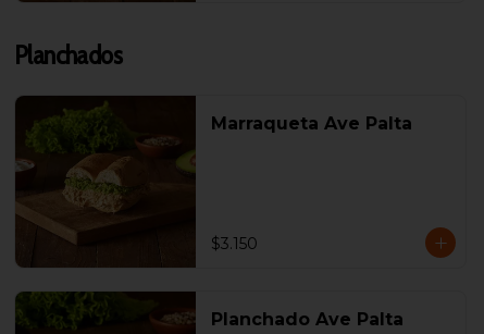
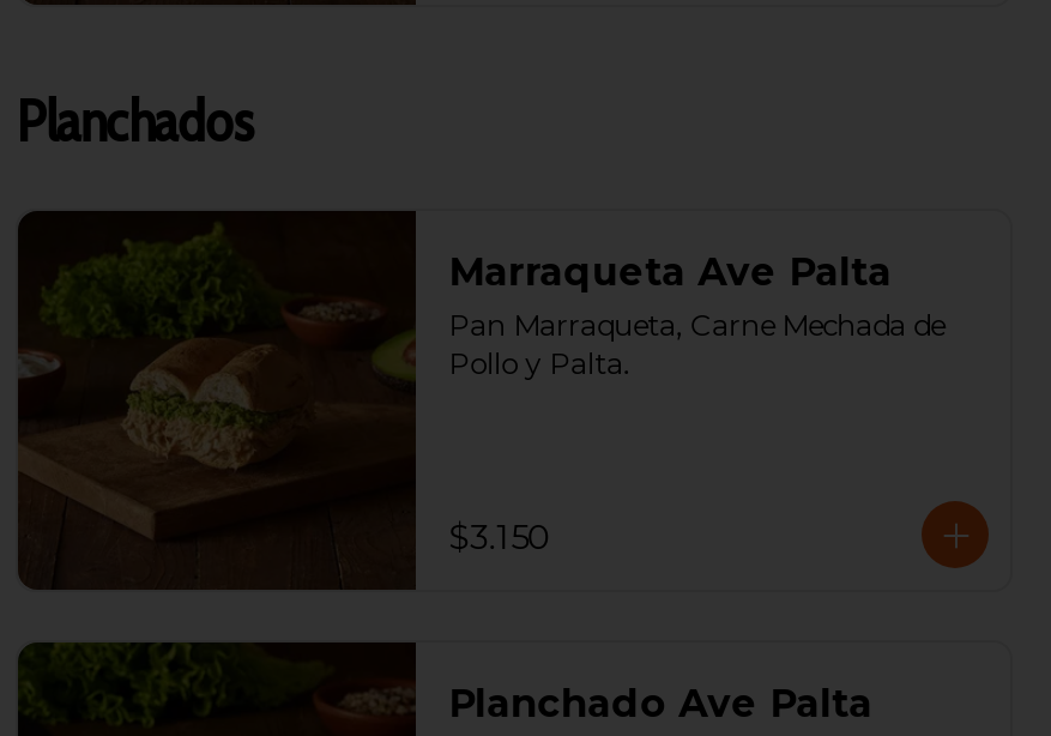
+ Pan Marraqueta, Carne Mechada de
+ Pollo y Palta.
